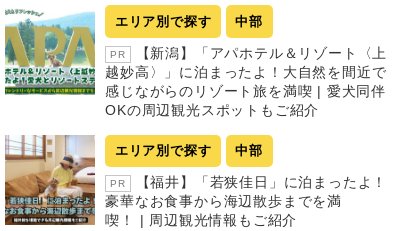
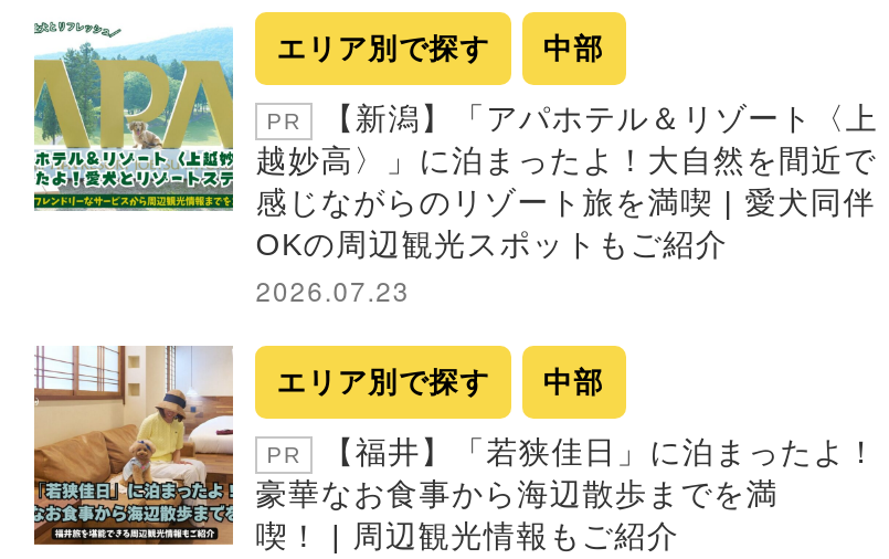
+ 2026.07.23
